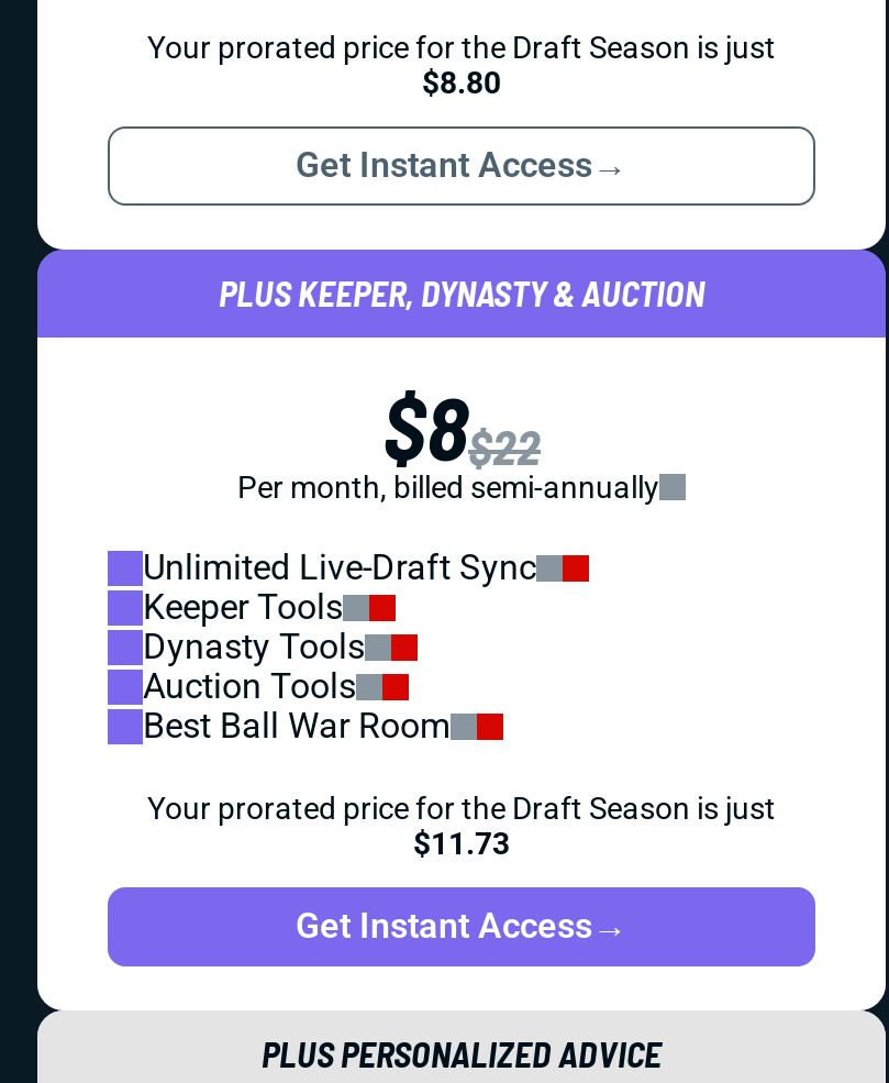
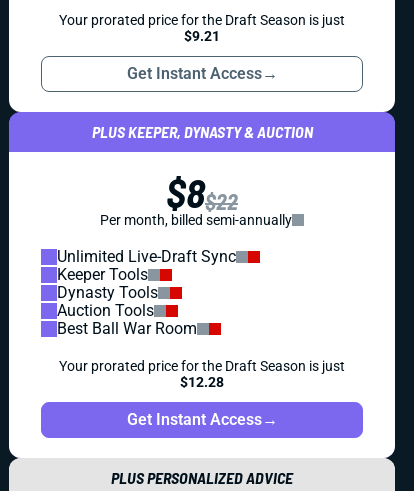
- $8.80
+ $9.21

- $11.73
+ $12.28
